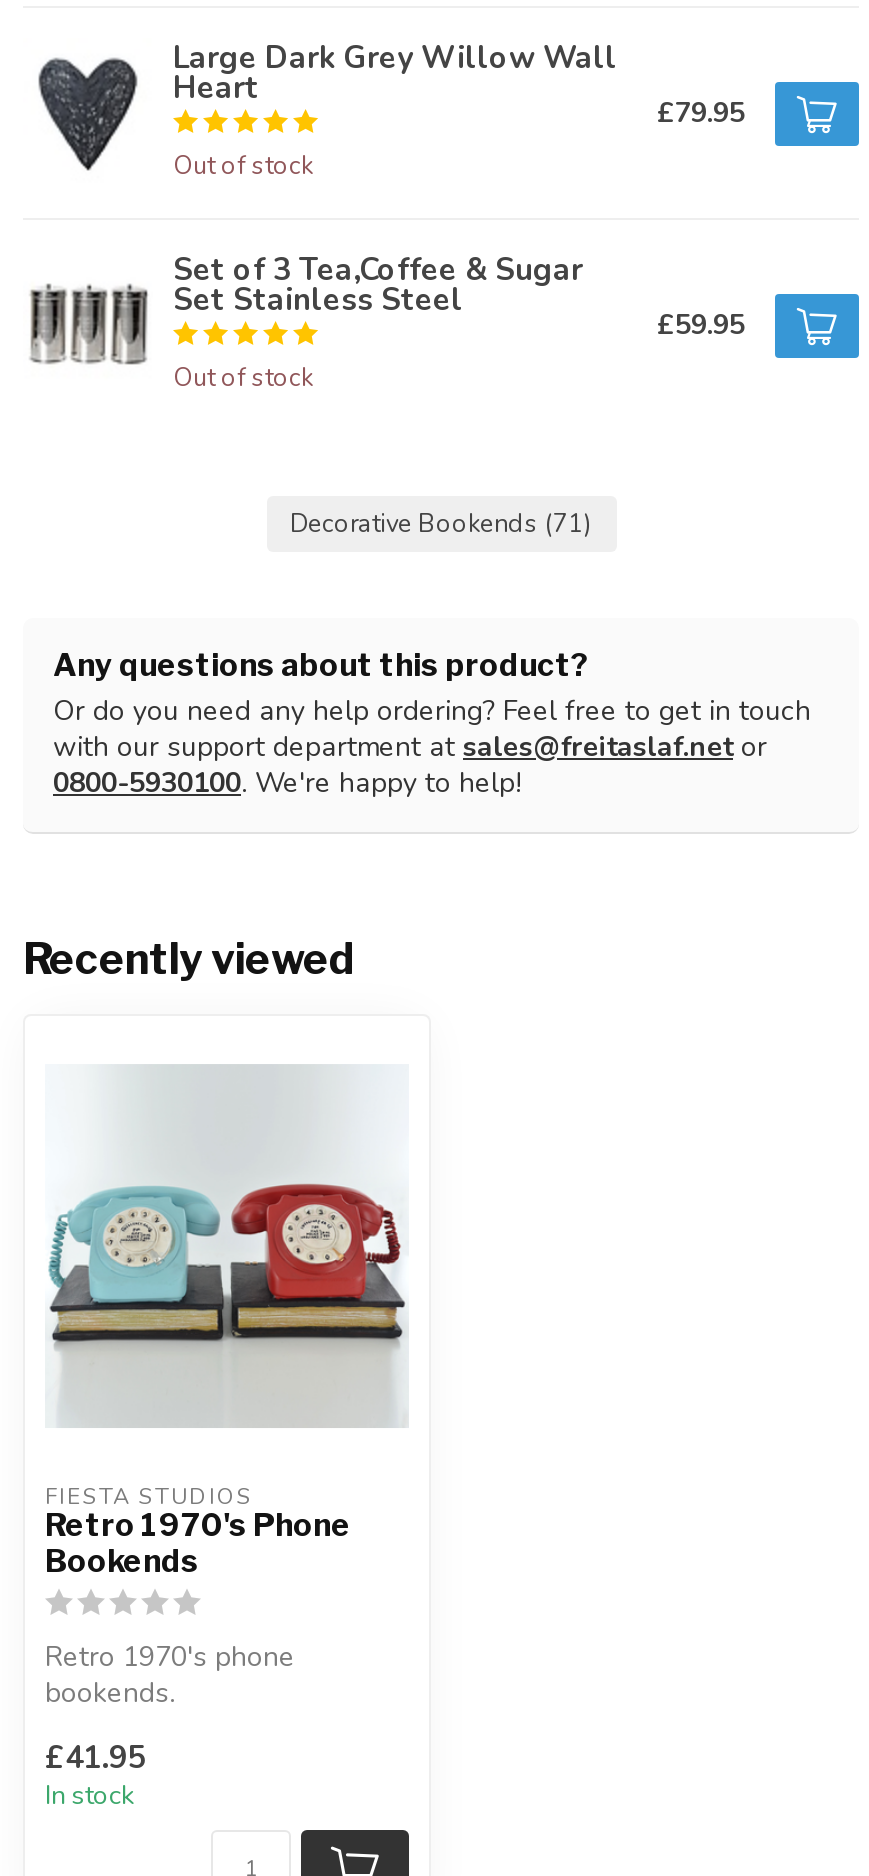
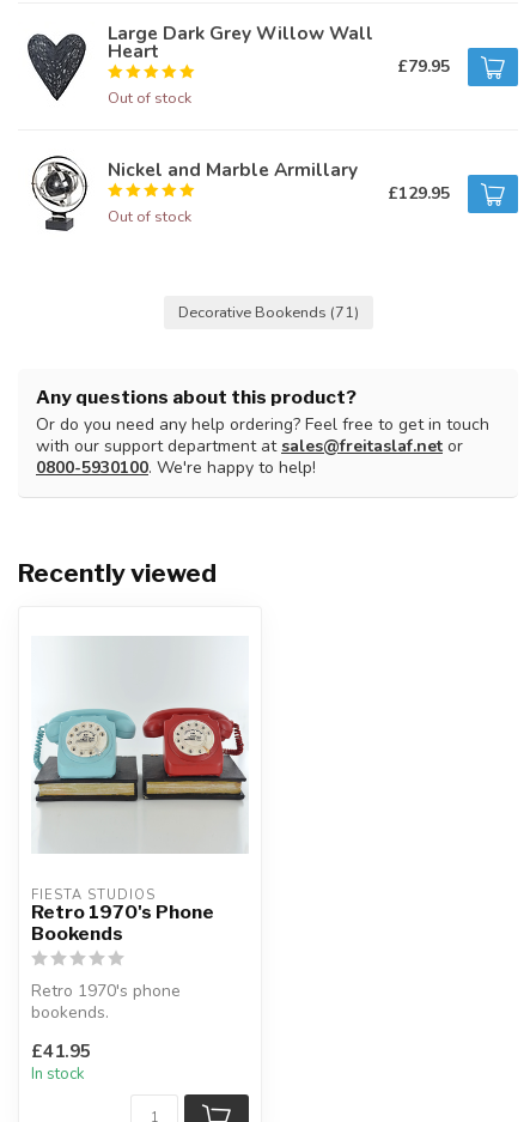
- [image]
- Set of 3 Tea,Coffee & Sugar
- Set Stainless Steel
+ [image]
+ Nickel and Marble Armillary

- £59.95
+ £129.95
